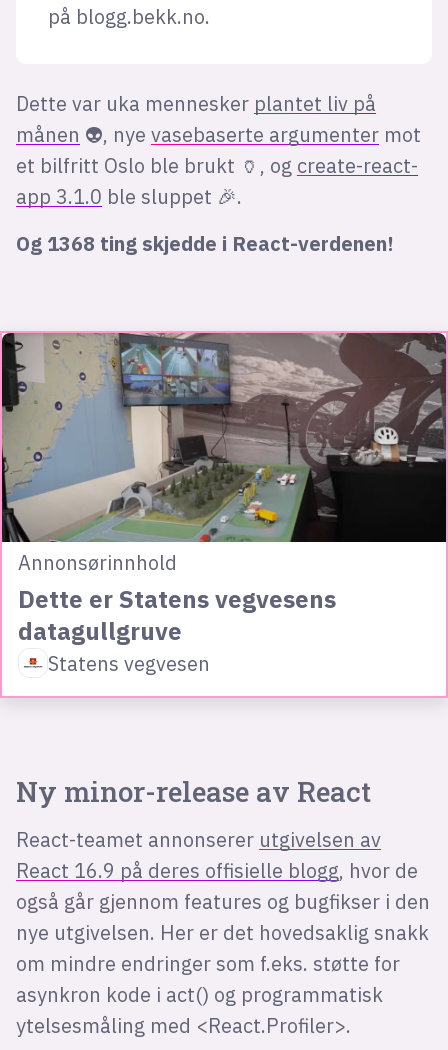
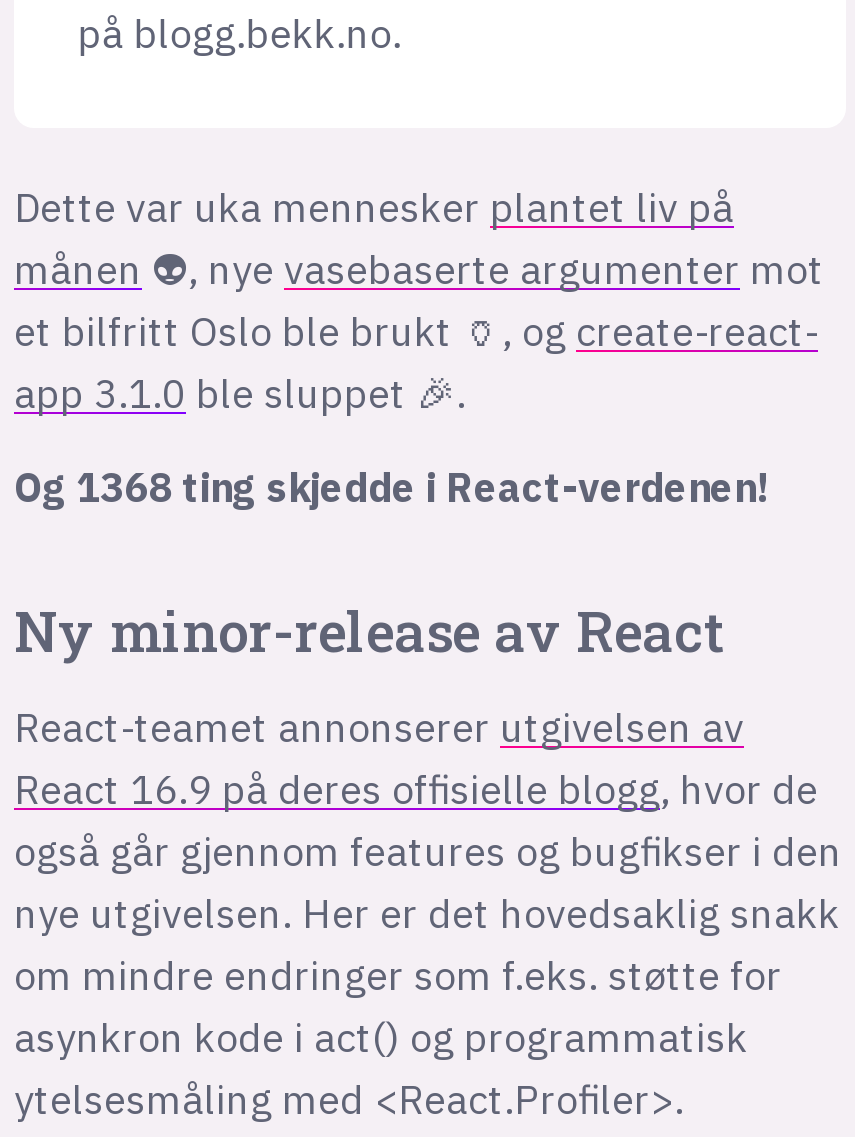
- [image]
- Annonsørinnhold
- Dette er Statens vegvesens
- datagullgruve
- Statens vegvesen
